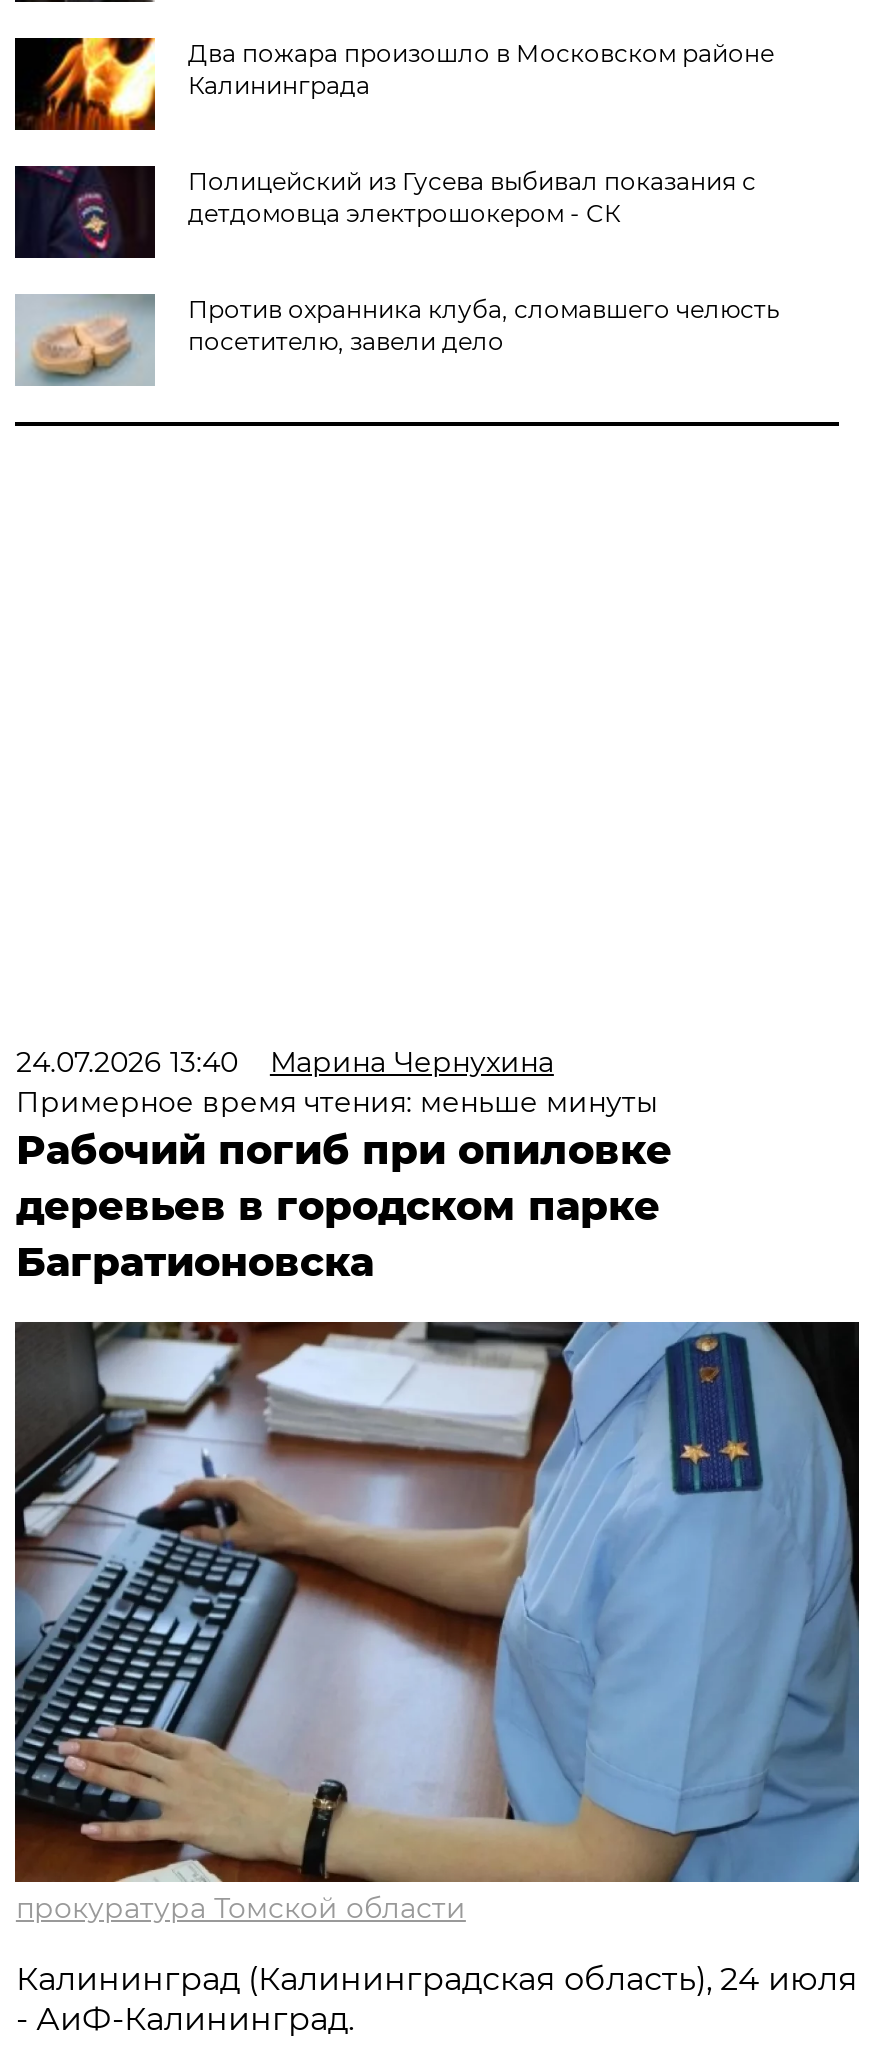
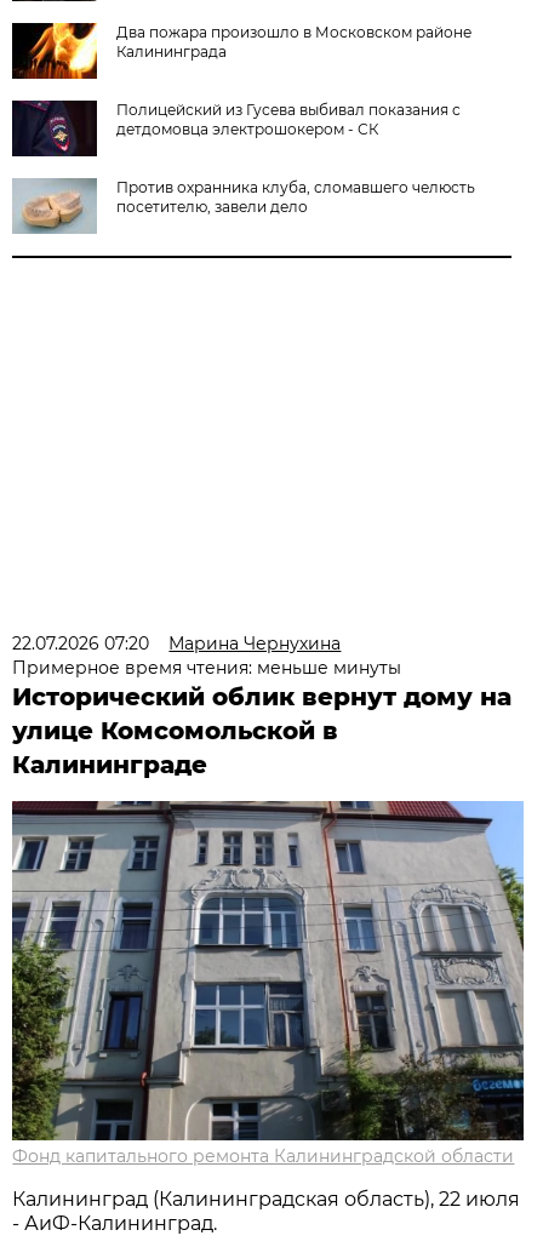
- 24.07.2026 13:40 Марина Чернухина
+ 22.07.2026 07:20 Марина Чернухина

- Рабочий погиб при опиловке
- деревьев в городском парке
- Багратионовска
+ Исторический облик вернут дому на
+ улице Комсомольской в
+ Калининграде

- [image]
- прокуратура Томской области
+ [image]
+ Фонд капитального ремонта Калининградской области

- Калининград (Калининградская область), 24 июля
+ Калининград (Калининградская область), 22 июля
